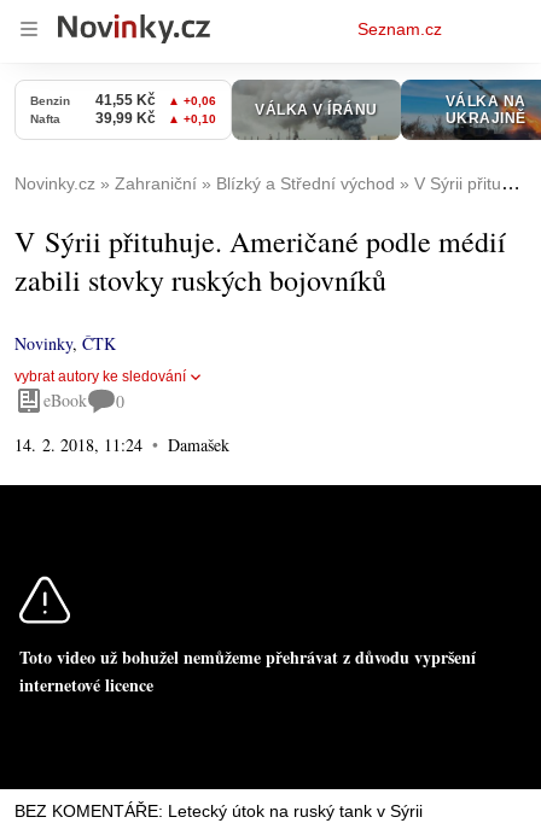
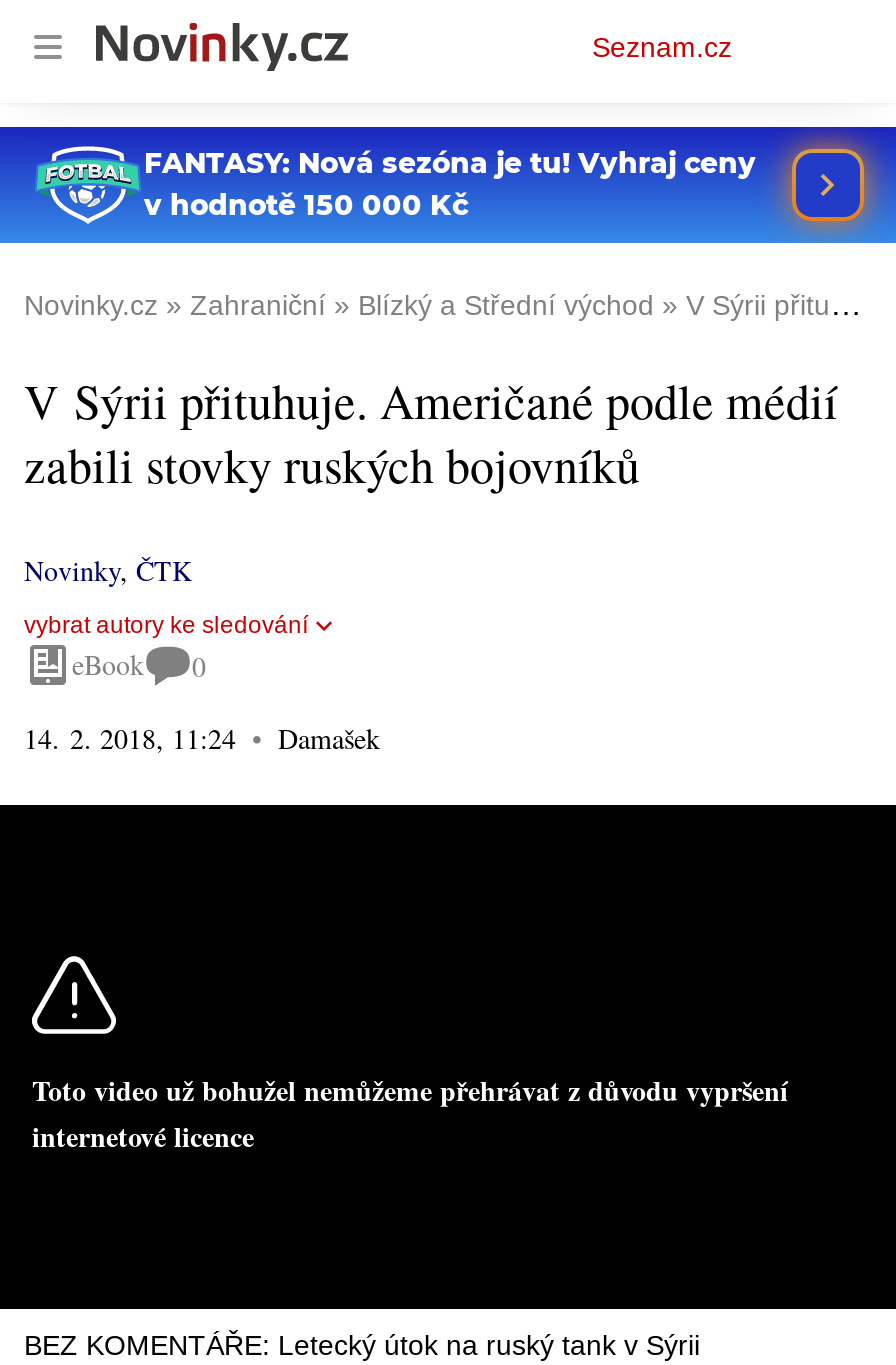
- [image]
+ [image]
